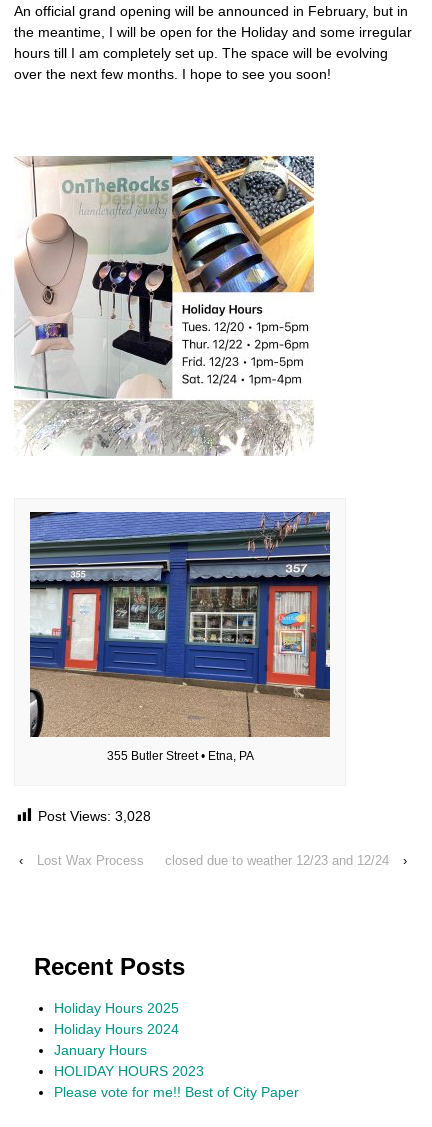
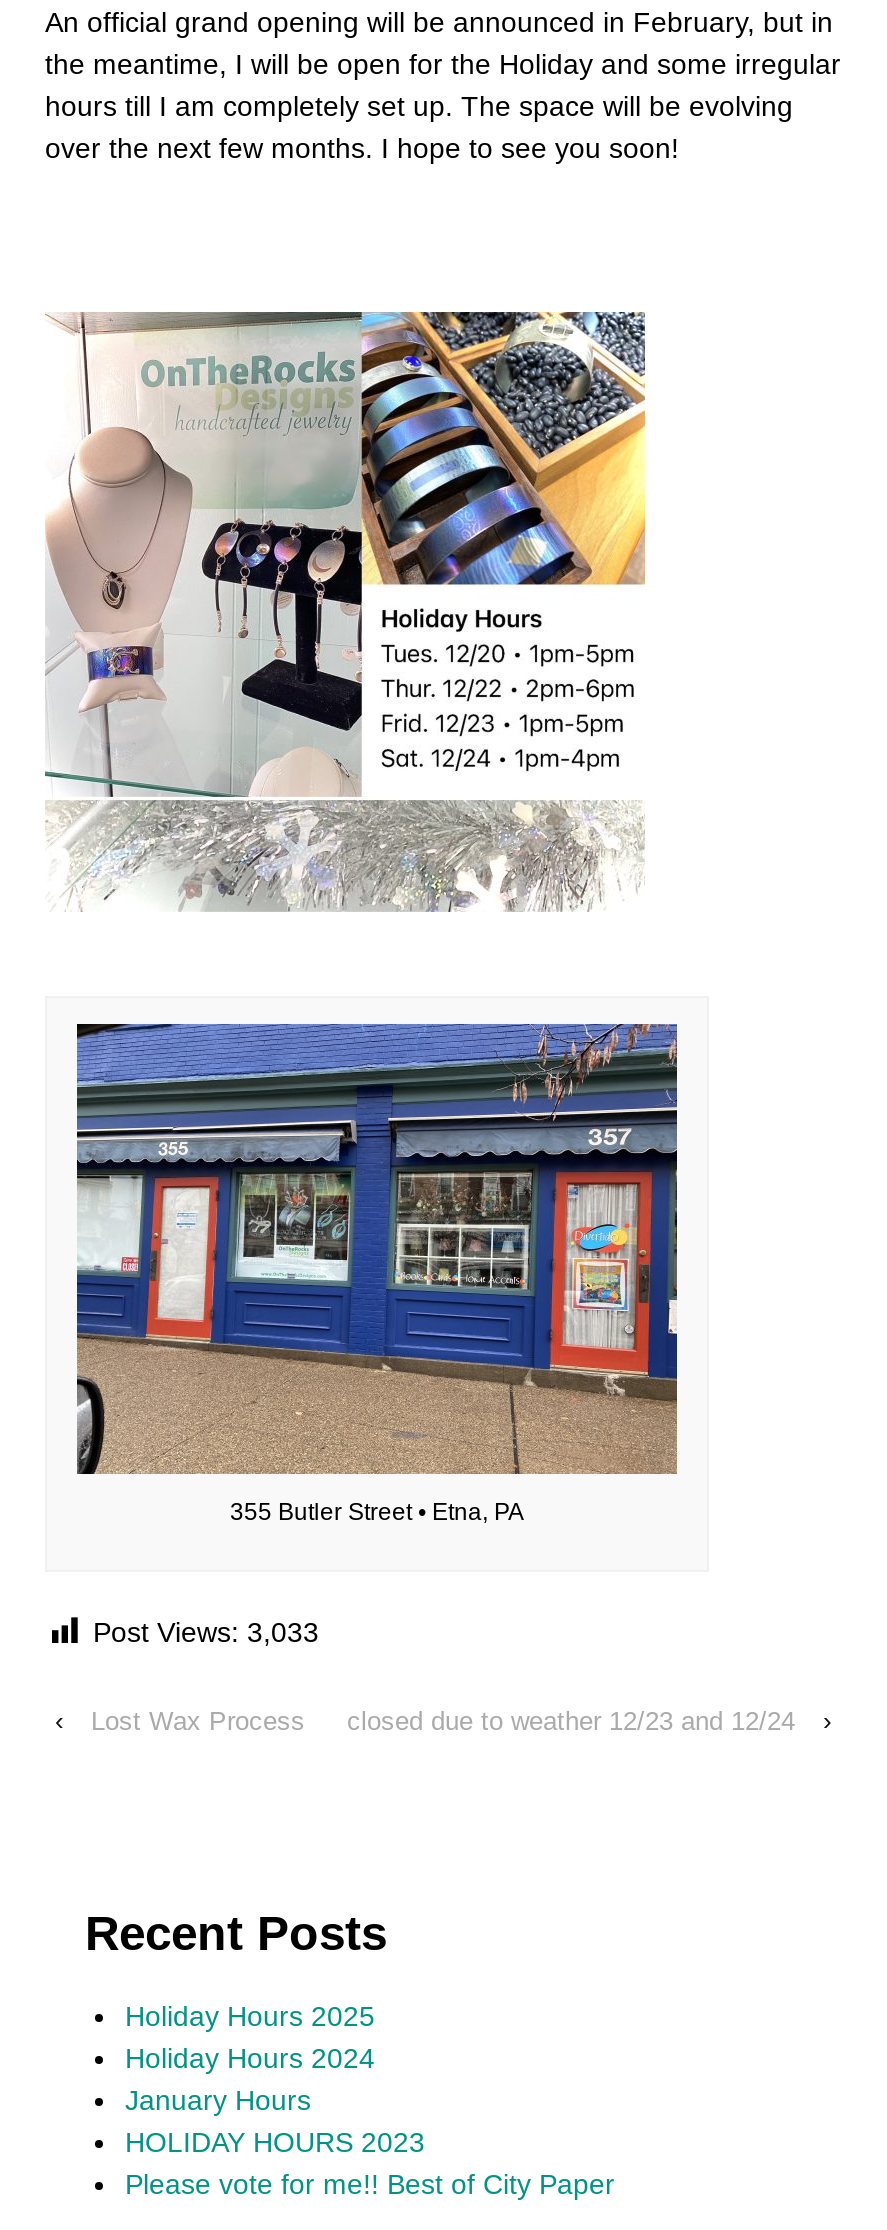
- Post Views: 3,028
+ Post Views: 3,033
